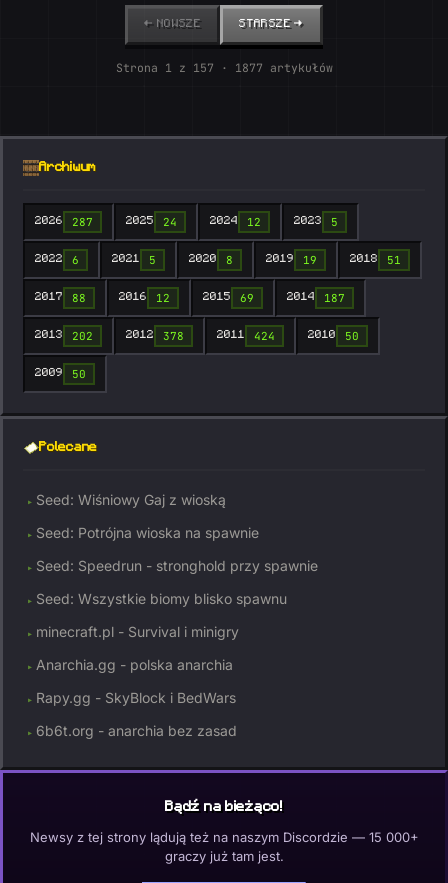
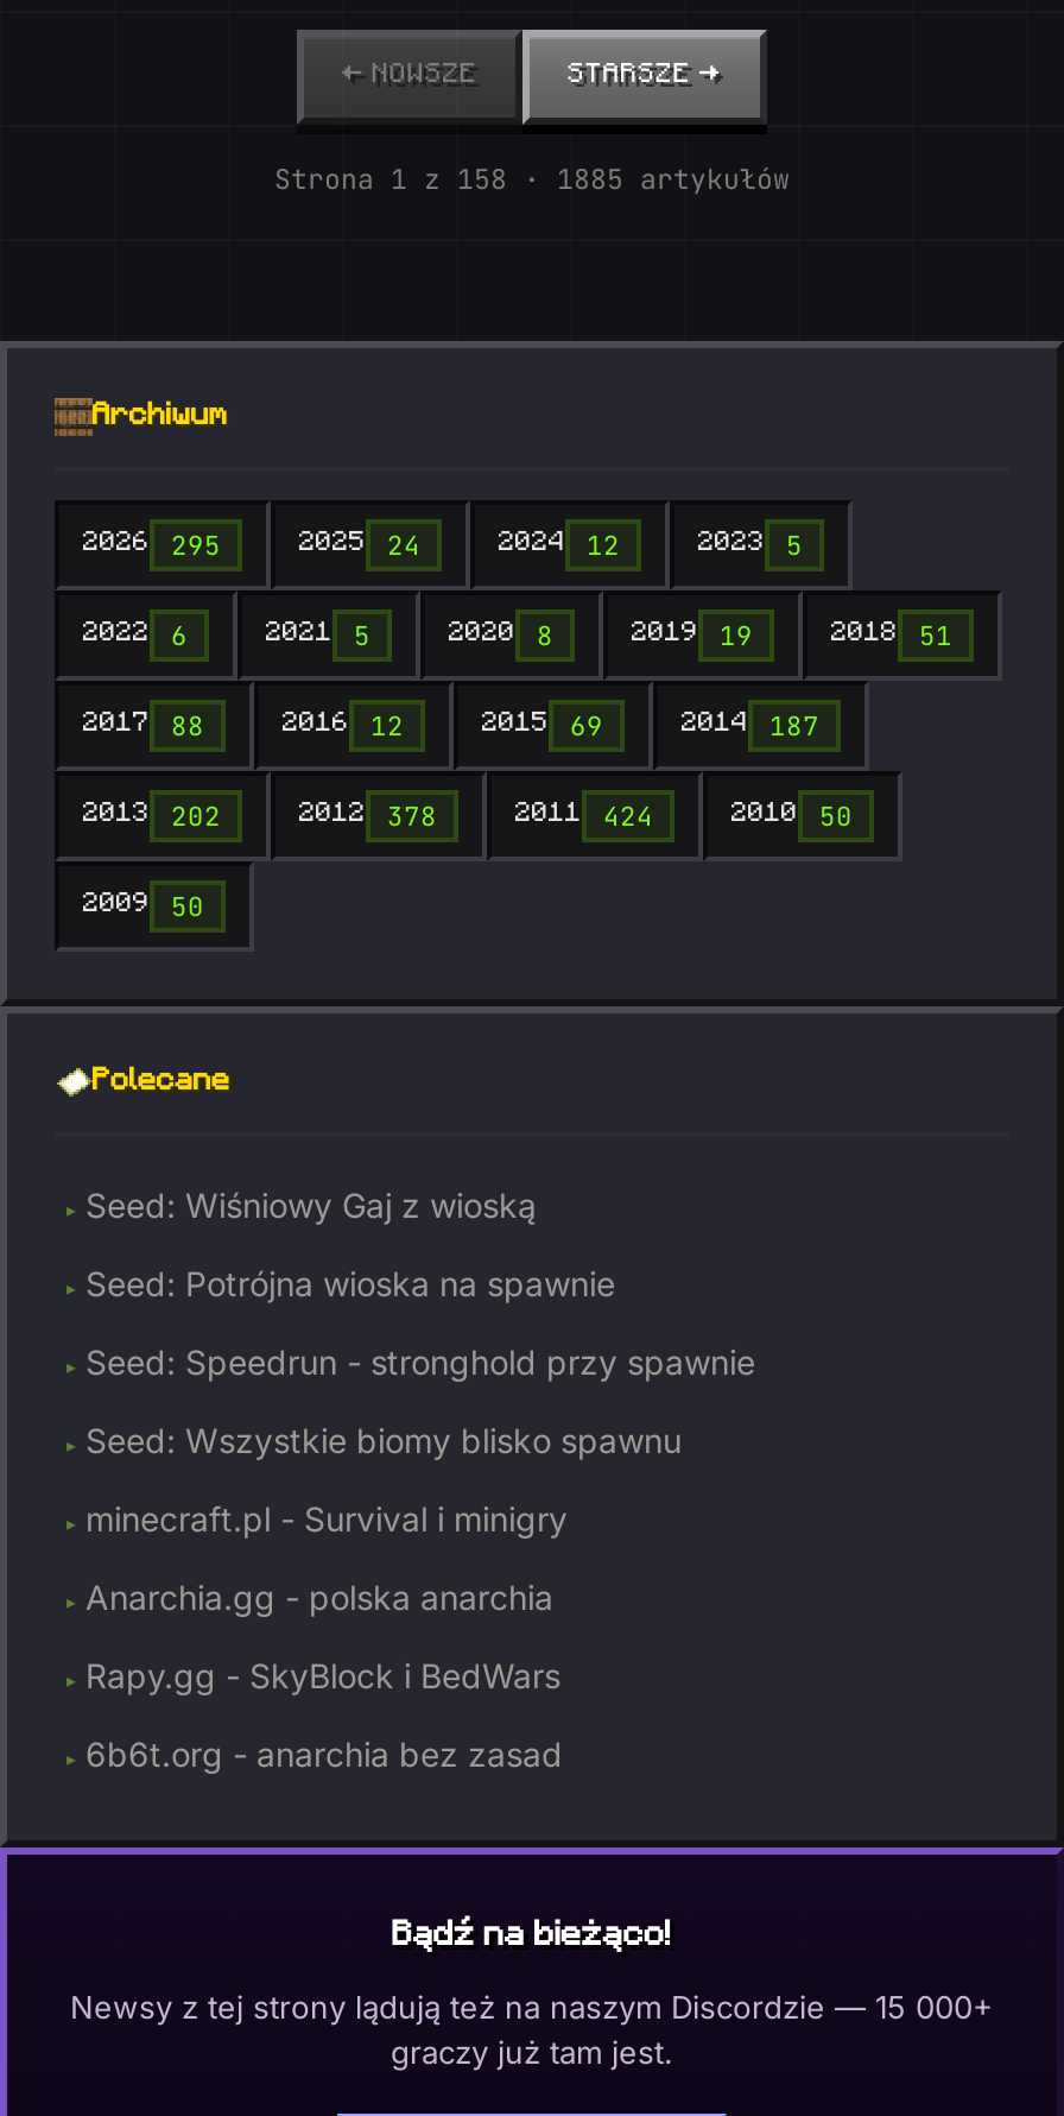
- Strona 1 z 157 · 1877 artykułów
+ Strona 1 z 158 · 1885 artykułów

- 287
+ 295
